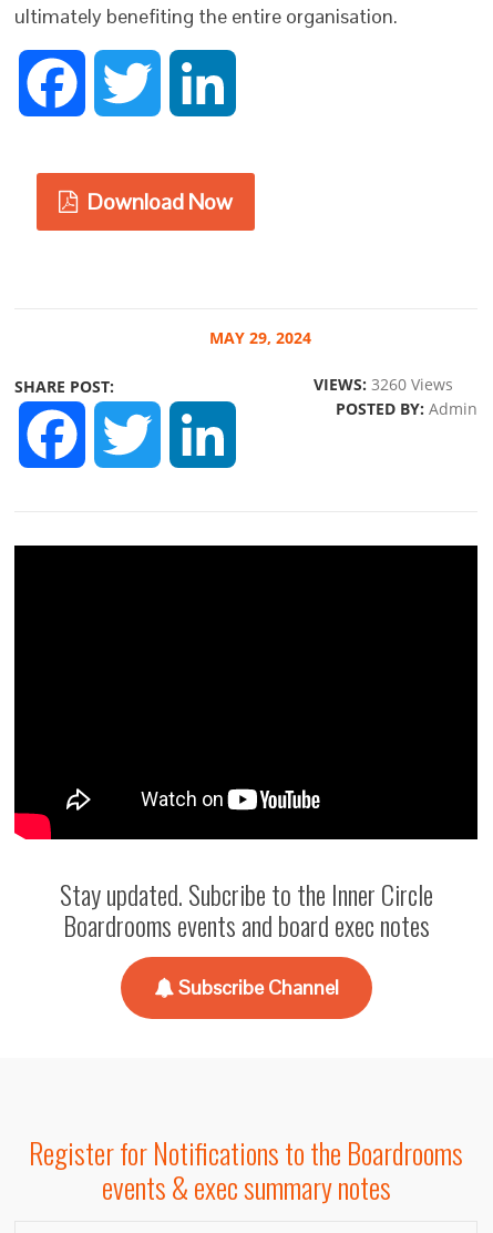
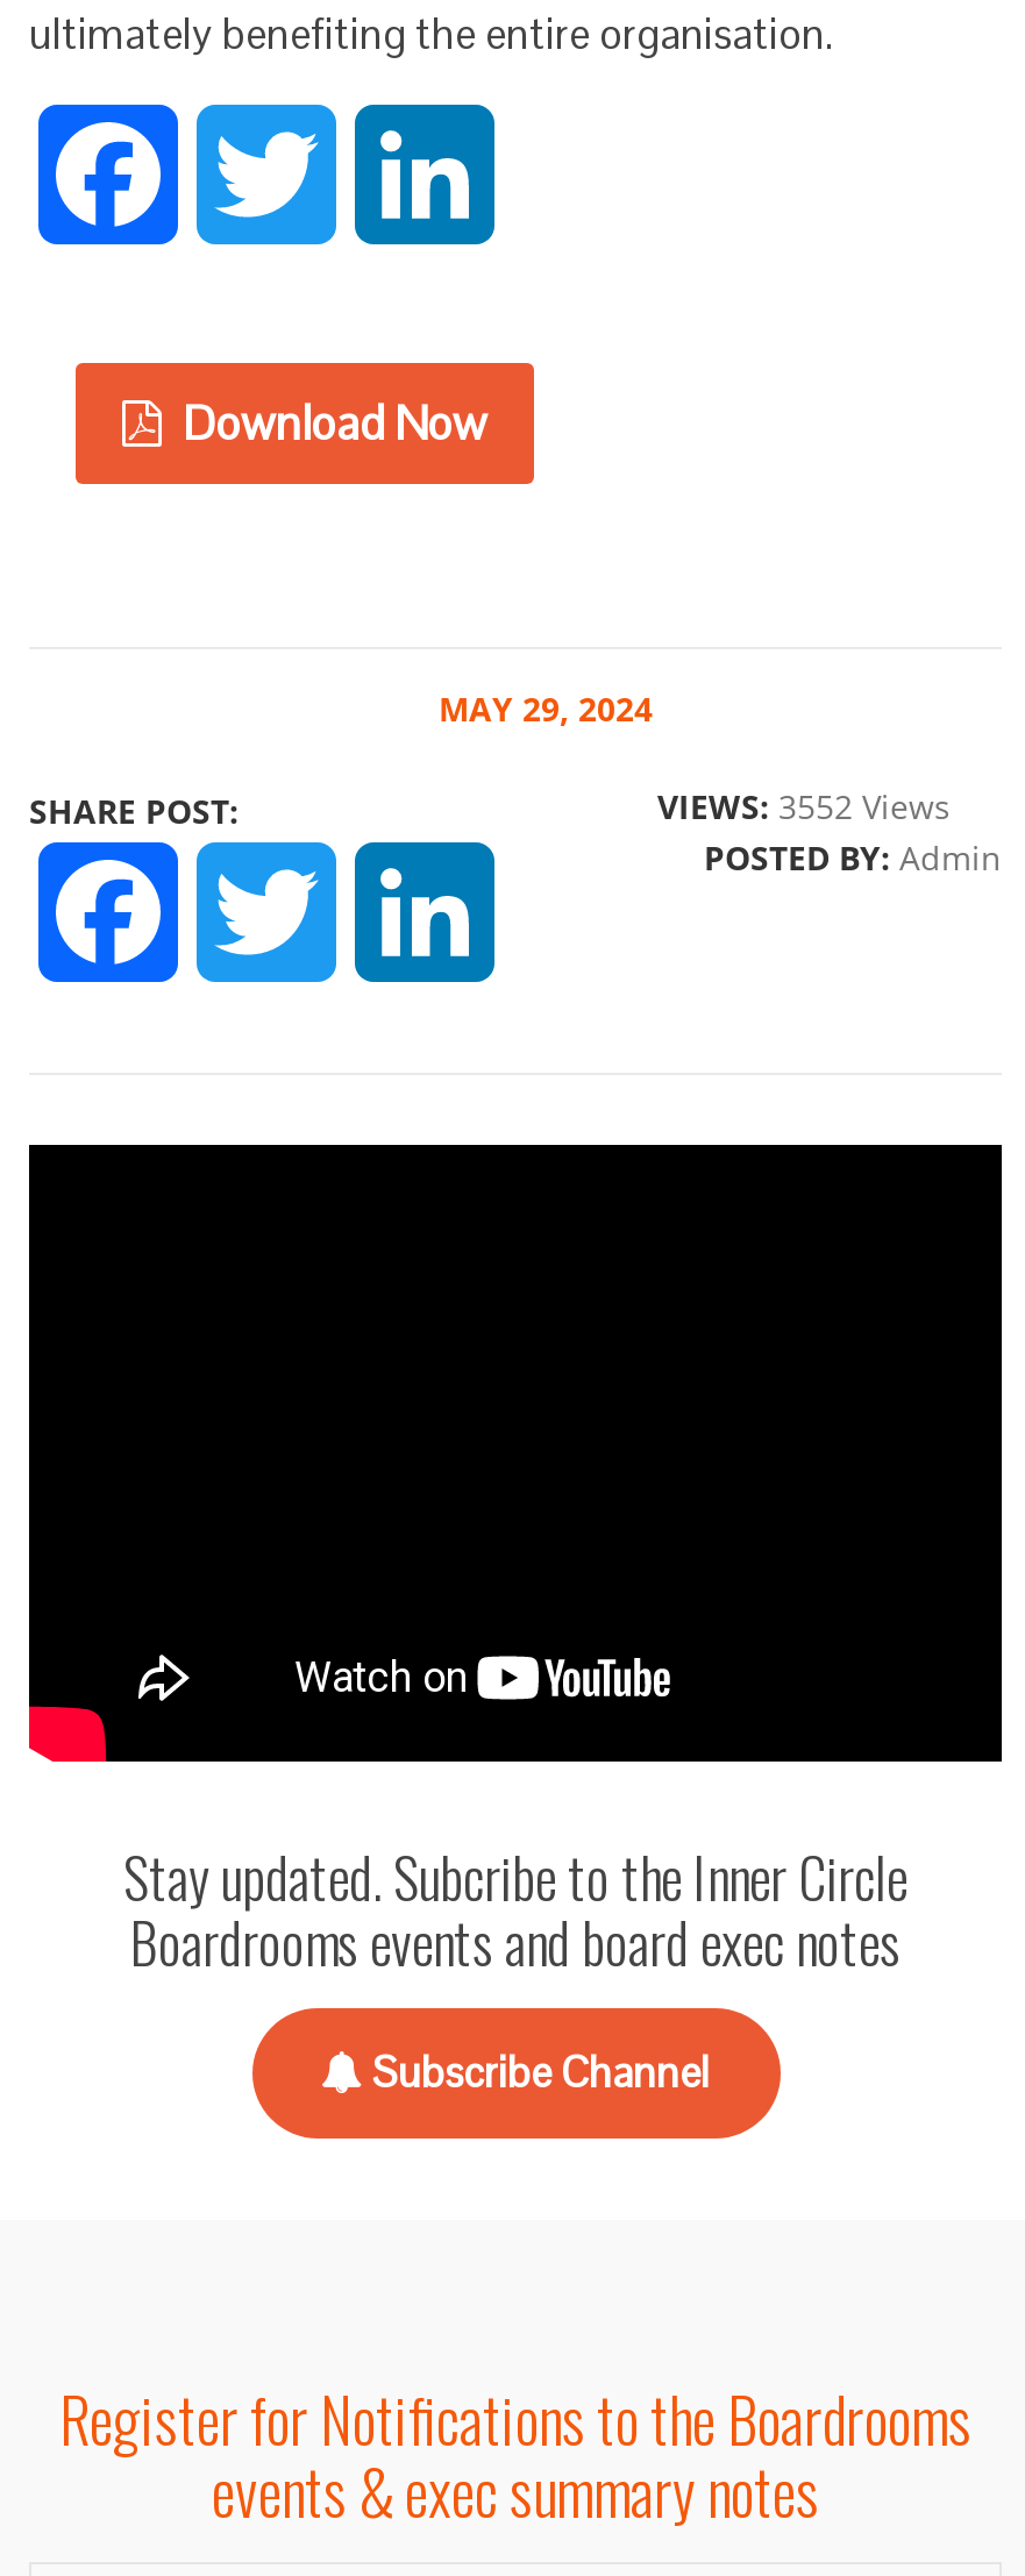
- VIEWS: 3260 Views
+ VIEWS: 3552 Views
